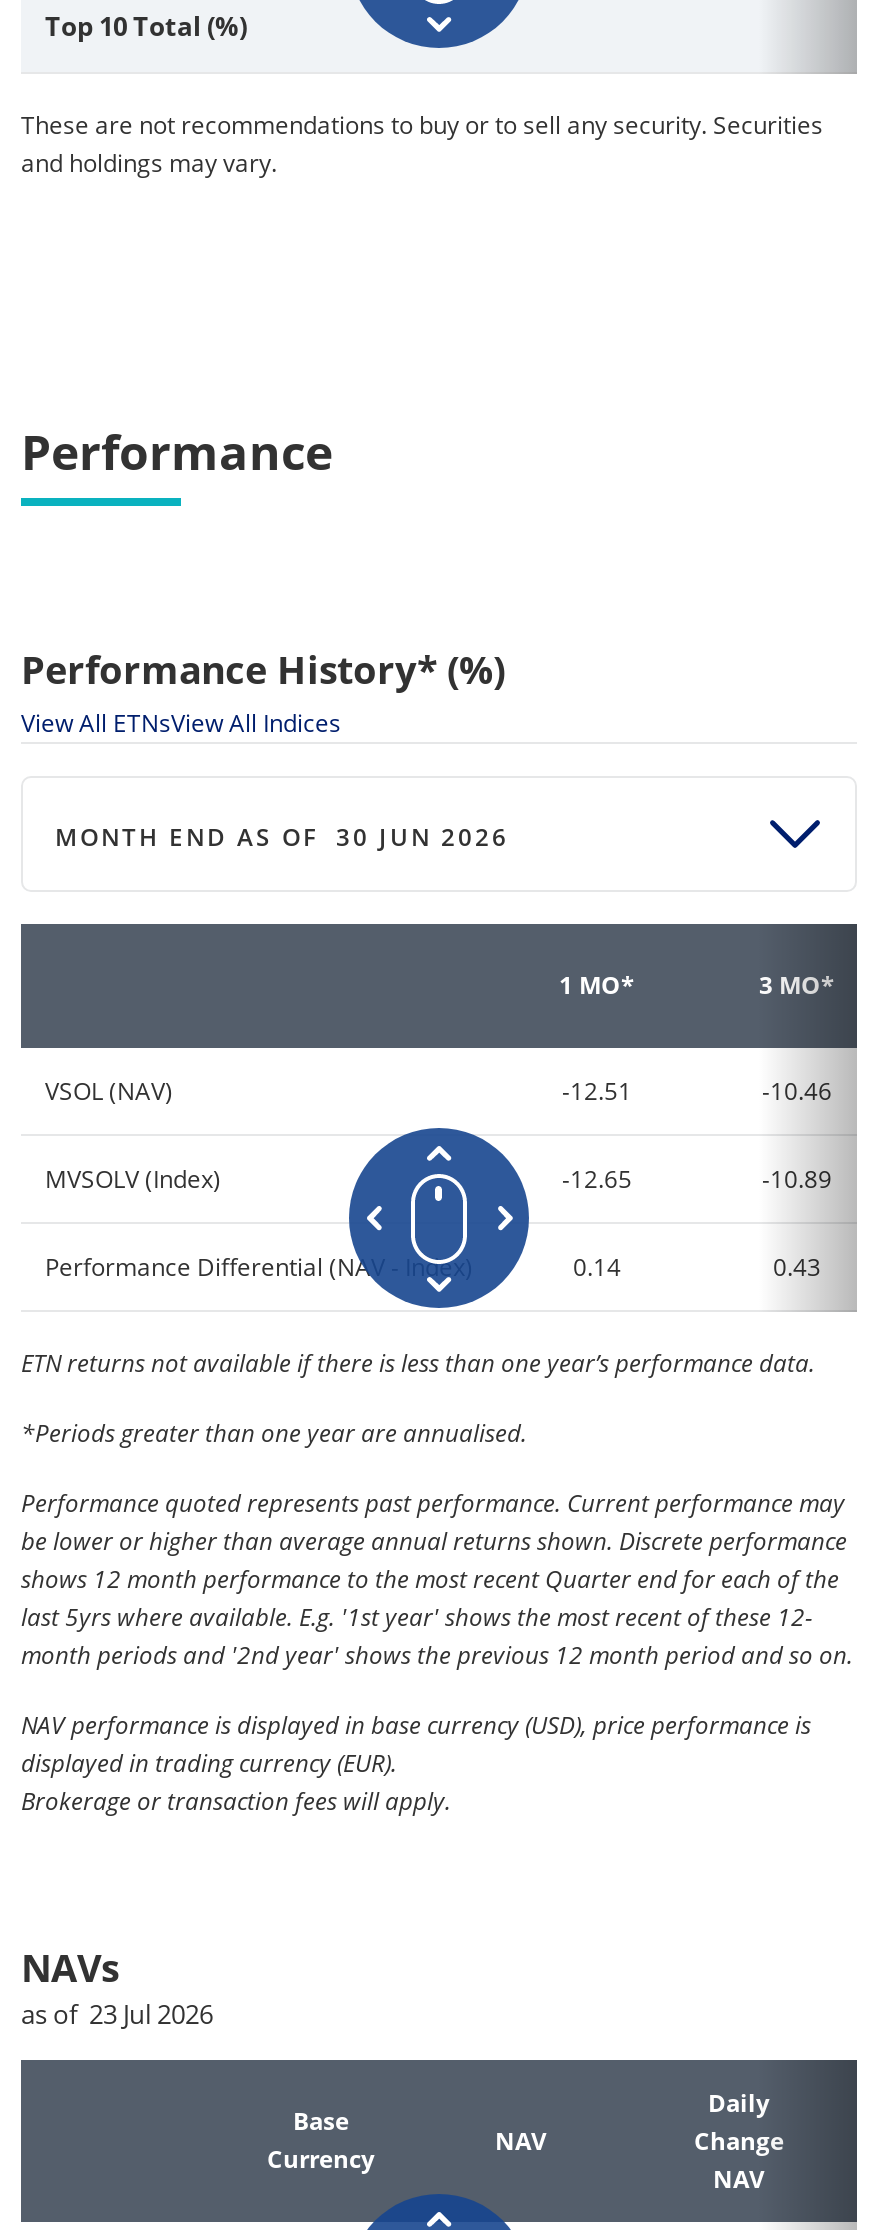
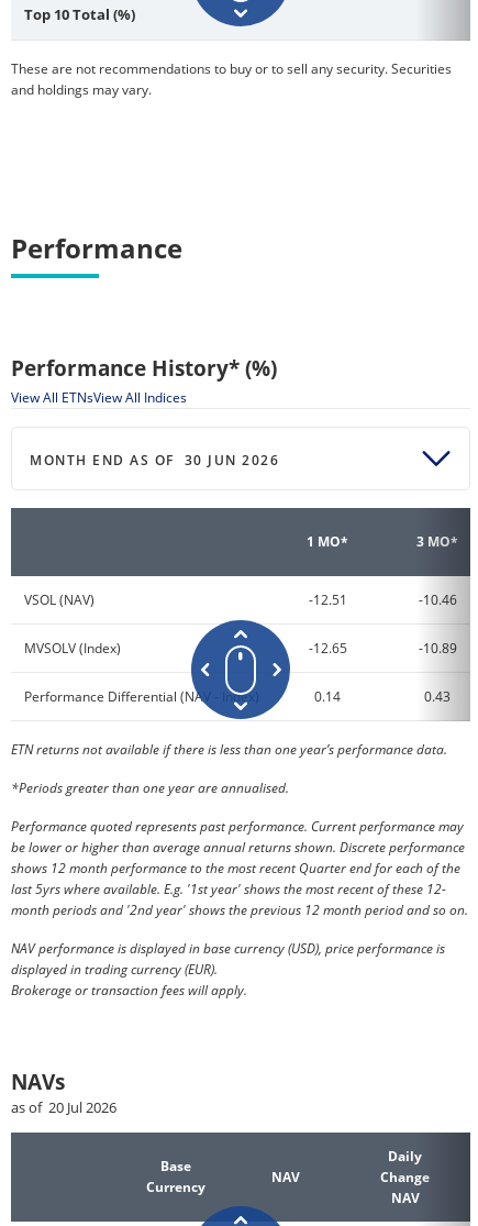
- as of 23 Jul 2026
+ as of 20 Jul 2026
